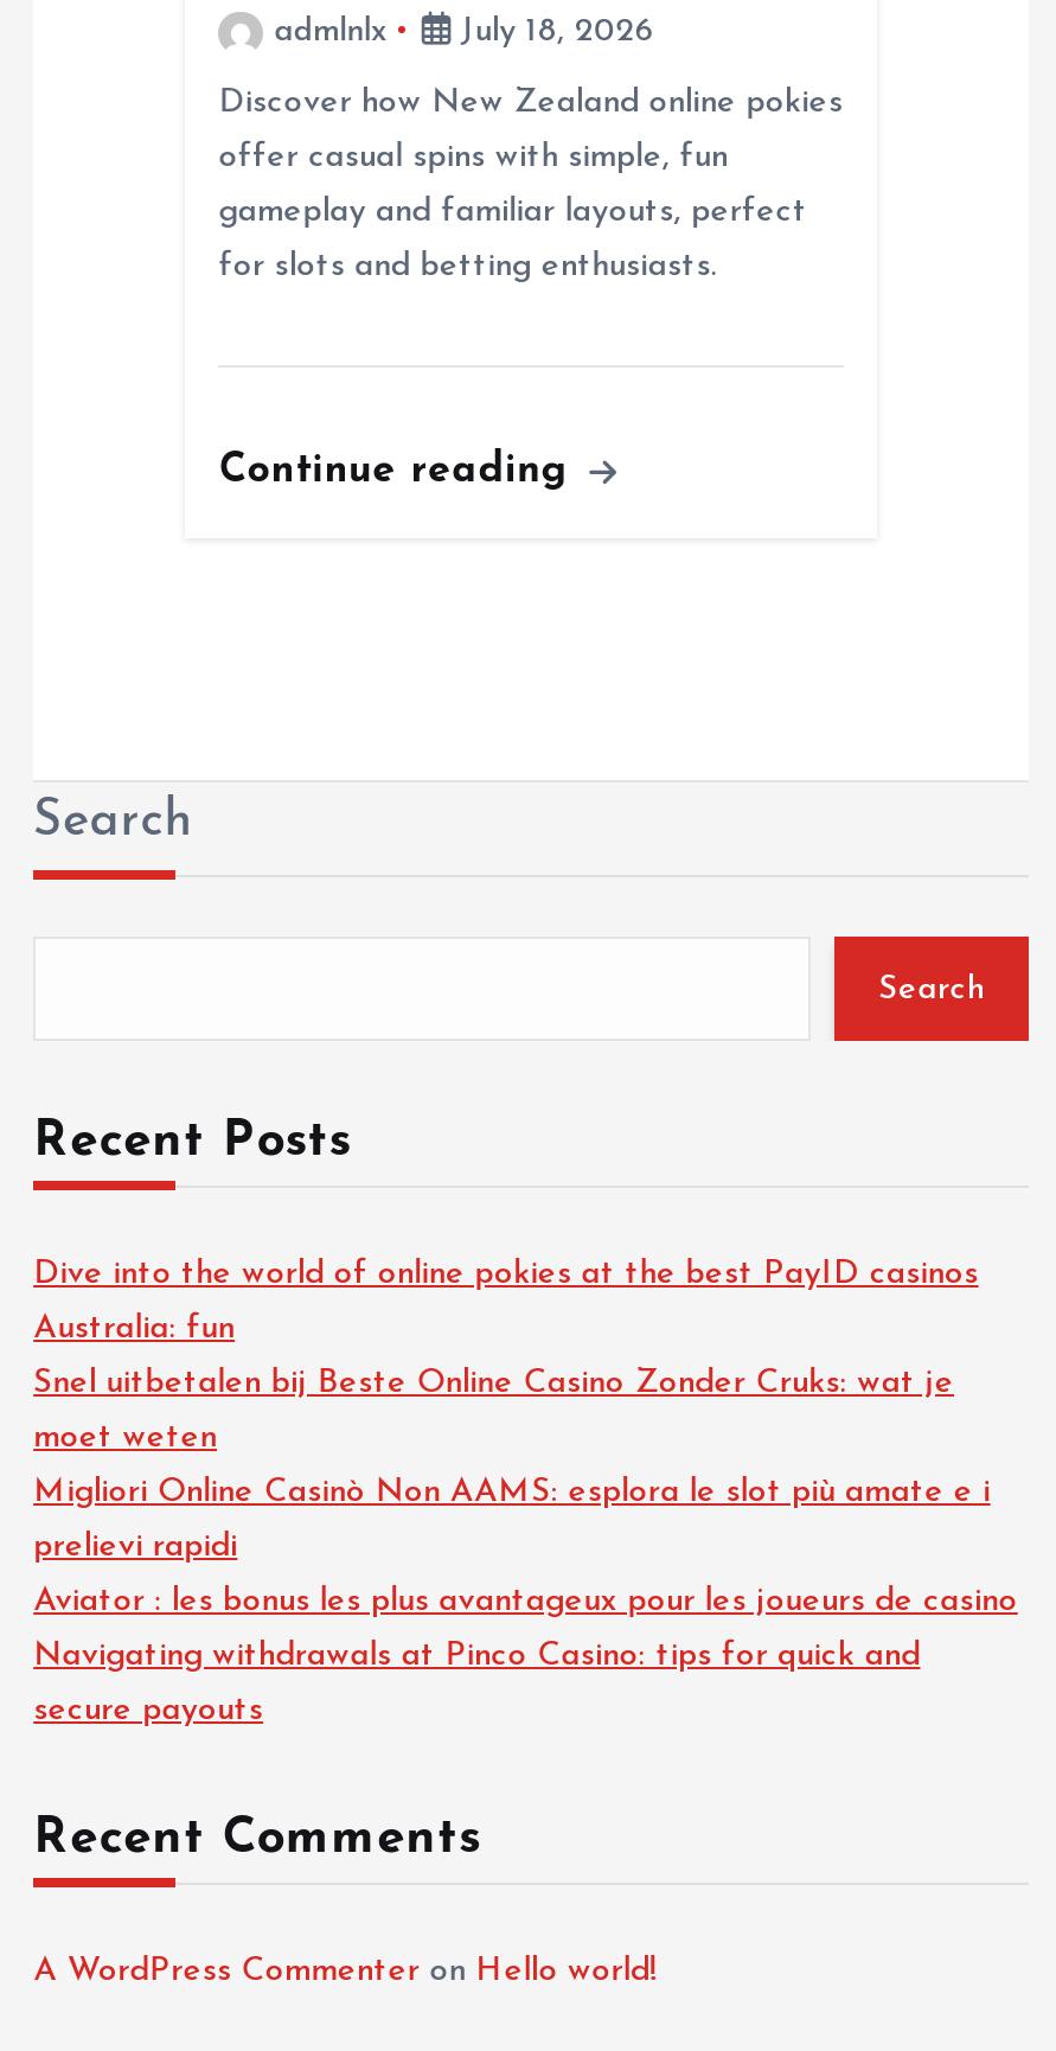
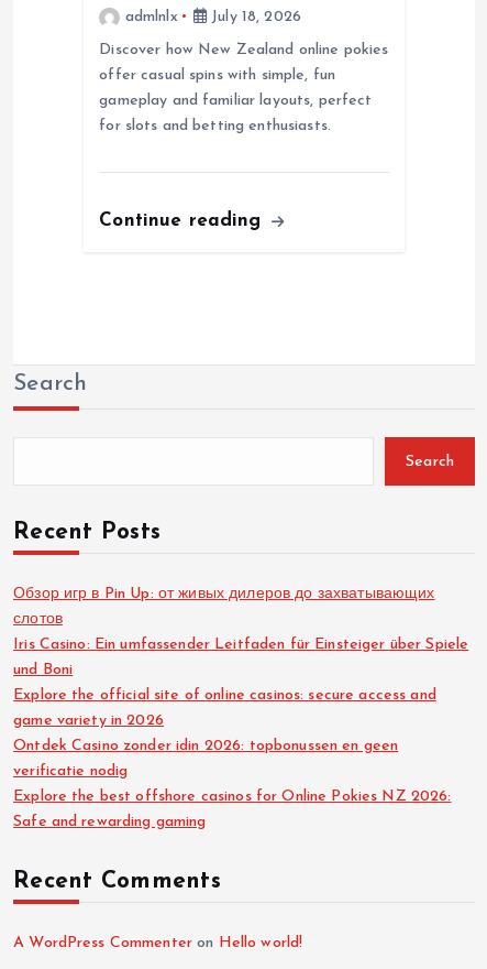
- Dive into the world of online pokies at the best PayID casinos
- Australia: fun
- Snel uitbetalen bij Beste Online Casino Zonder Cruks: wat je
- moet weten
- Migliori Online Casinò Non AAMS: esplora le slot più amate e i
- prelievi rapidi
- Aviator : les bonus les plus avantageux pour les joueurs de casino
- Navigating withdrawals at Pinco Casino: tips for quick and
- secure payouts
+ Обзор игр в Pin Up: от живых дилеров до захватывающих
+ слотов
+ Iris Casino: Ein umfassender Leitfaden für Einsteiger über Spiele
+ und Boni
+ Explore the official site of online casinos: secure access and
+ game variety in 2026
+ Ontdek Casino zonder idin 2026: topbonussen en geen
+ verificatie nodig
+ Explore the best offshore casinos for Online Pokies NZ 2026:
+ Safe and rewarding gaming
